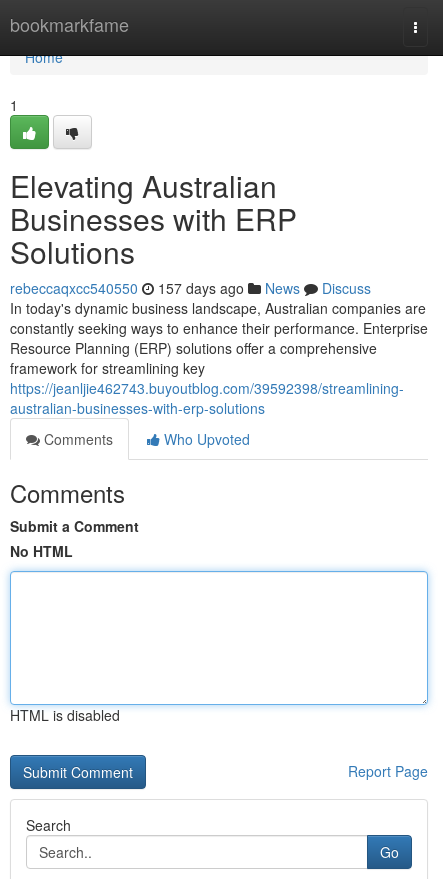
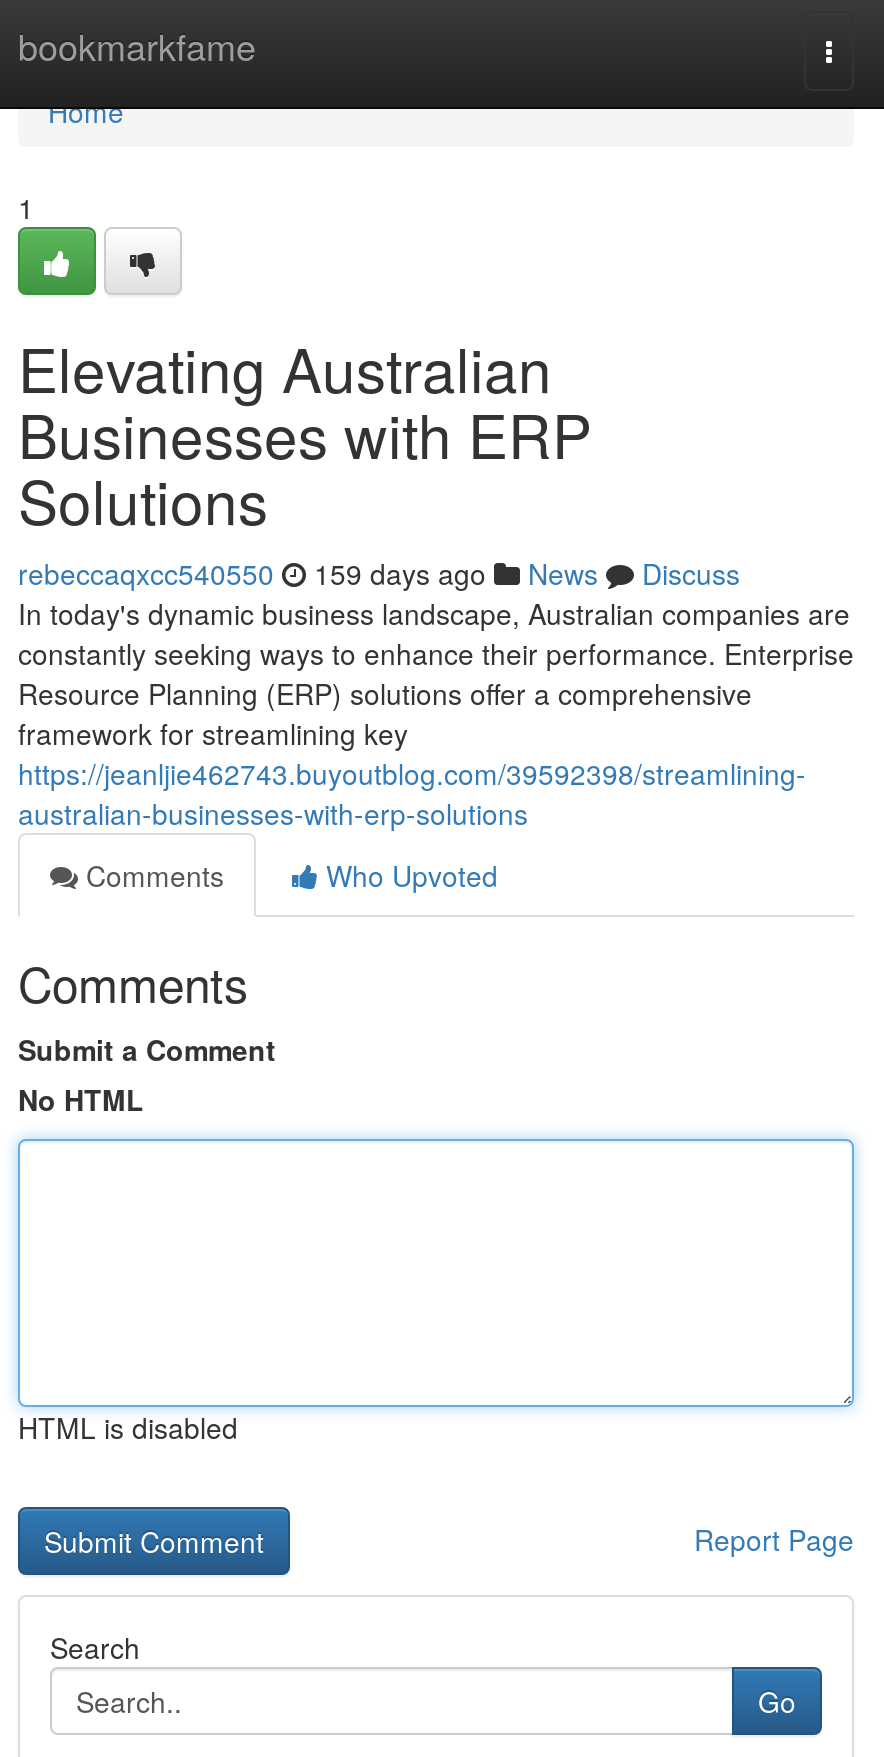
- rebeccaqxcc540550 157 days ago News Discuss
+ rebeccaqxcc540550 159 days ago News Discuss
